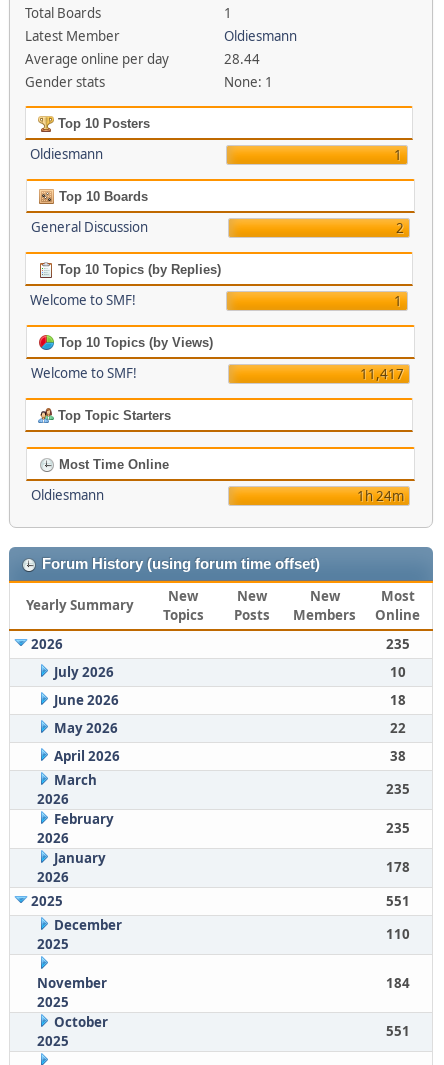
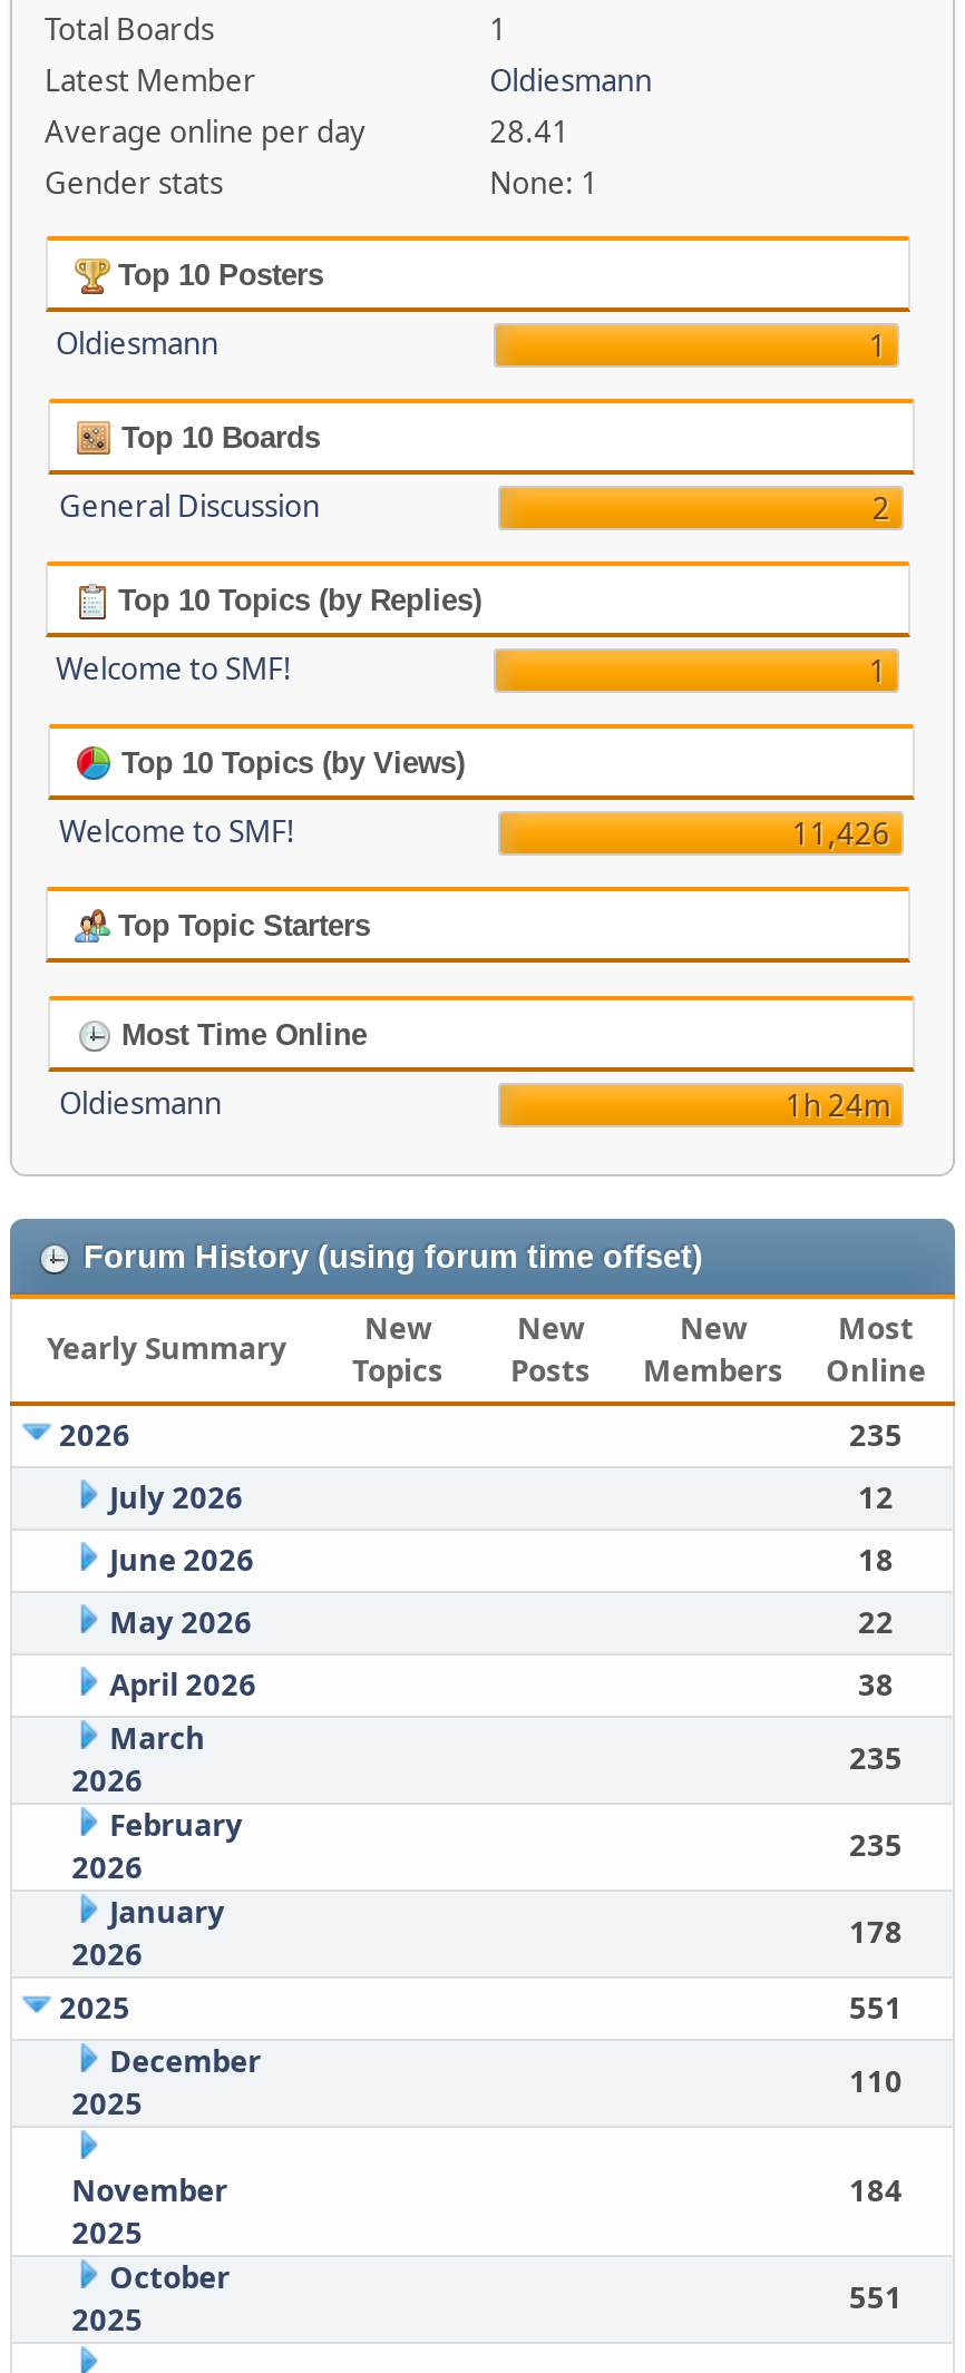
- 28.44
+ 28.41

- 11,417
+ 11,426

- 10
+ 12
